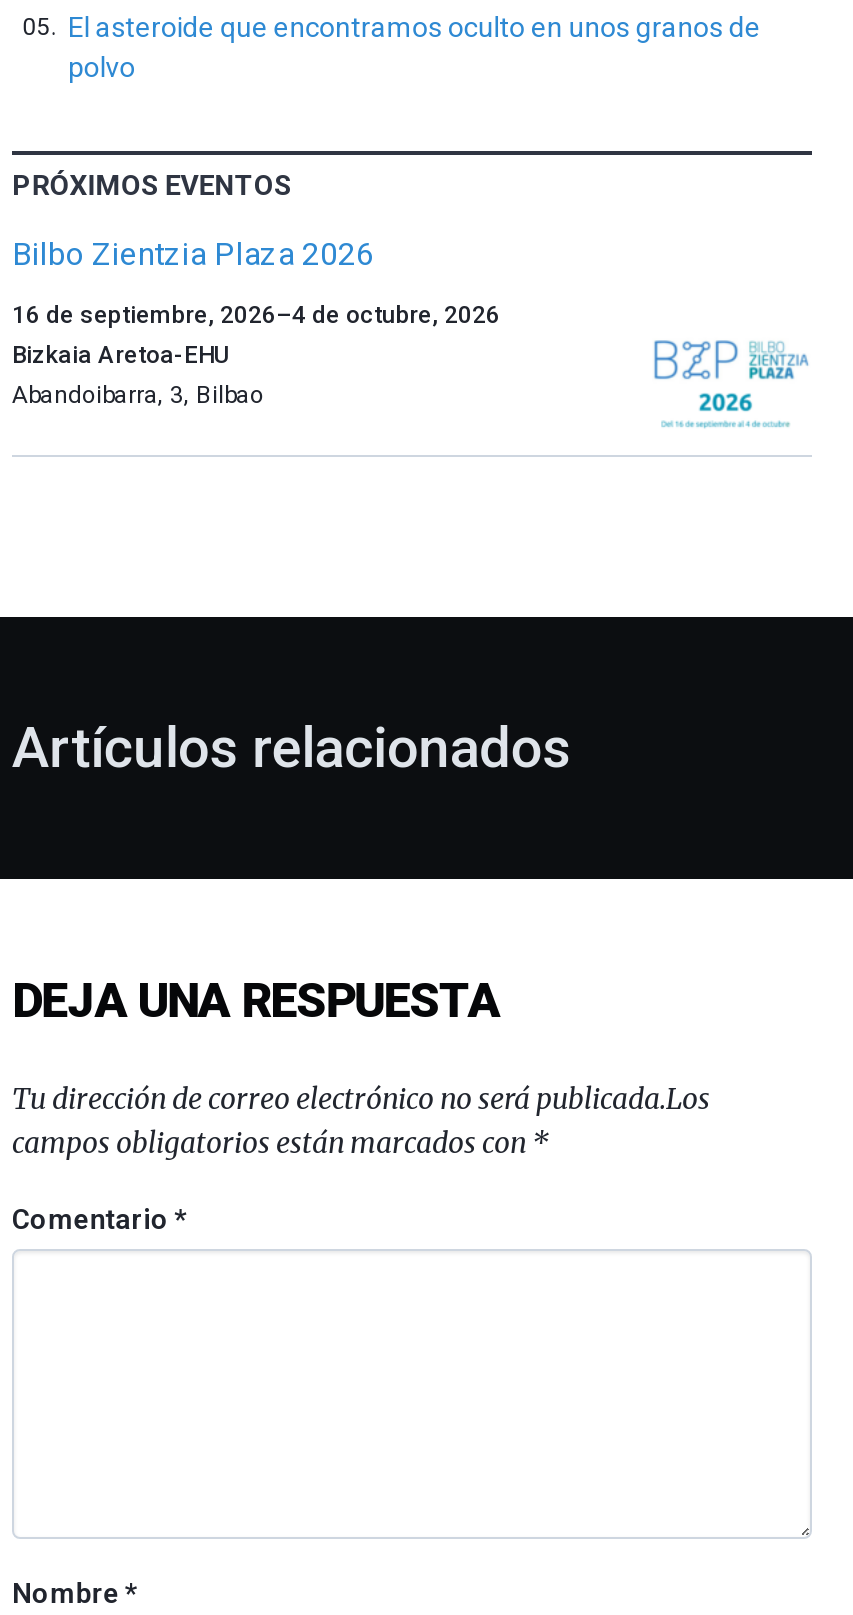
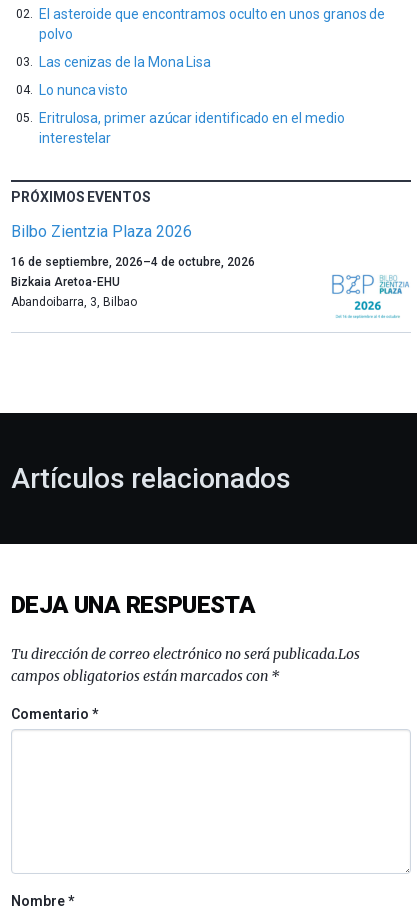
+ Las cenizas de la Mona Lisa
+ Lo nunca visto
+ Eritrulosa, primer azúcar identificado en el medio
+ interestelar
